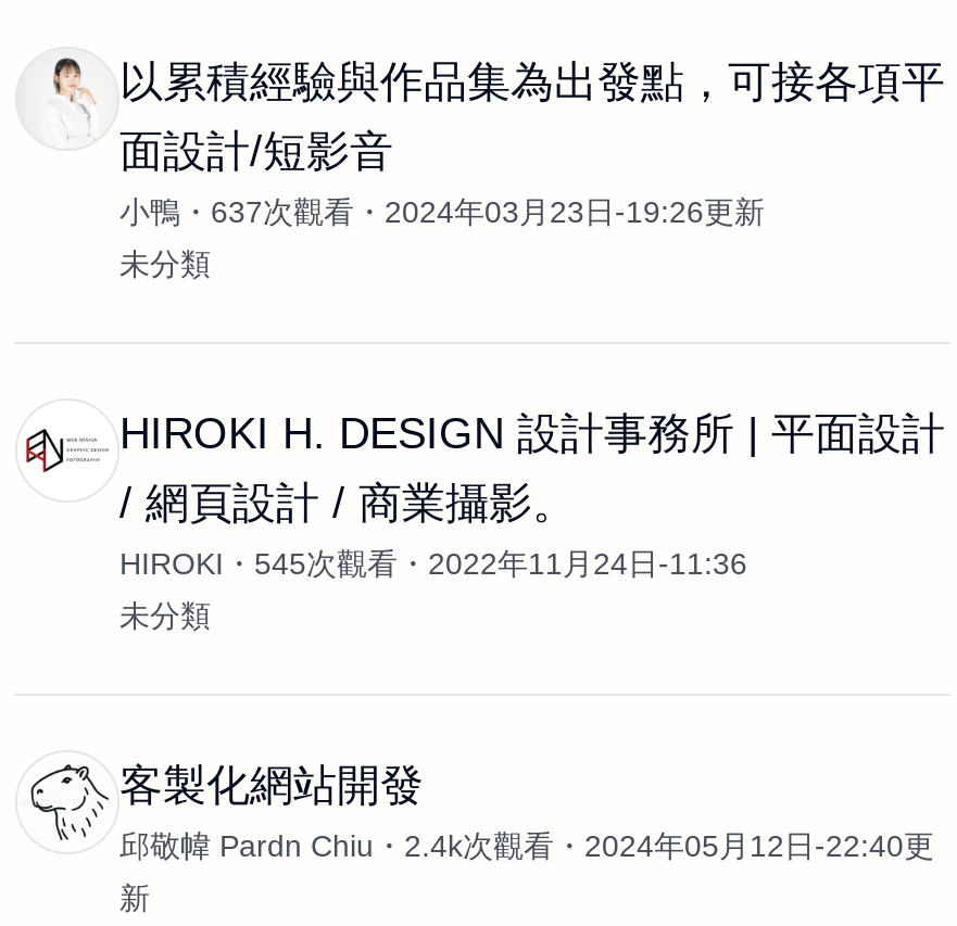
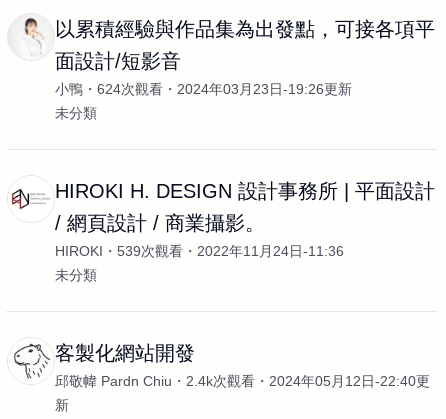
- 小鴨 637次觀看 2024年03月23日-19:26更新
+ 小鴨 624次觀看 2024年03月23日-19:26更新

- HIROKI 545次觀看 2022年11月24日-11:36
+ HIROKI 539次觀看 2022年11月24日-11:36
